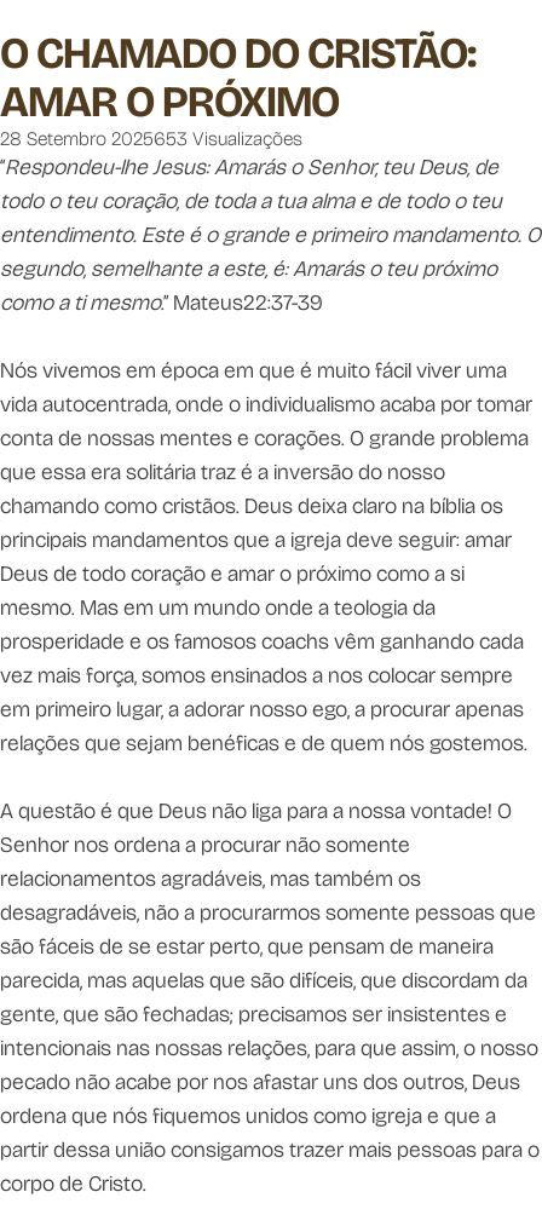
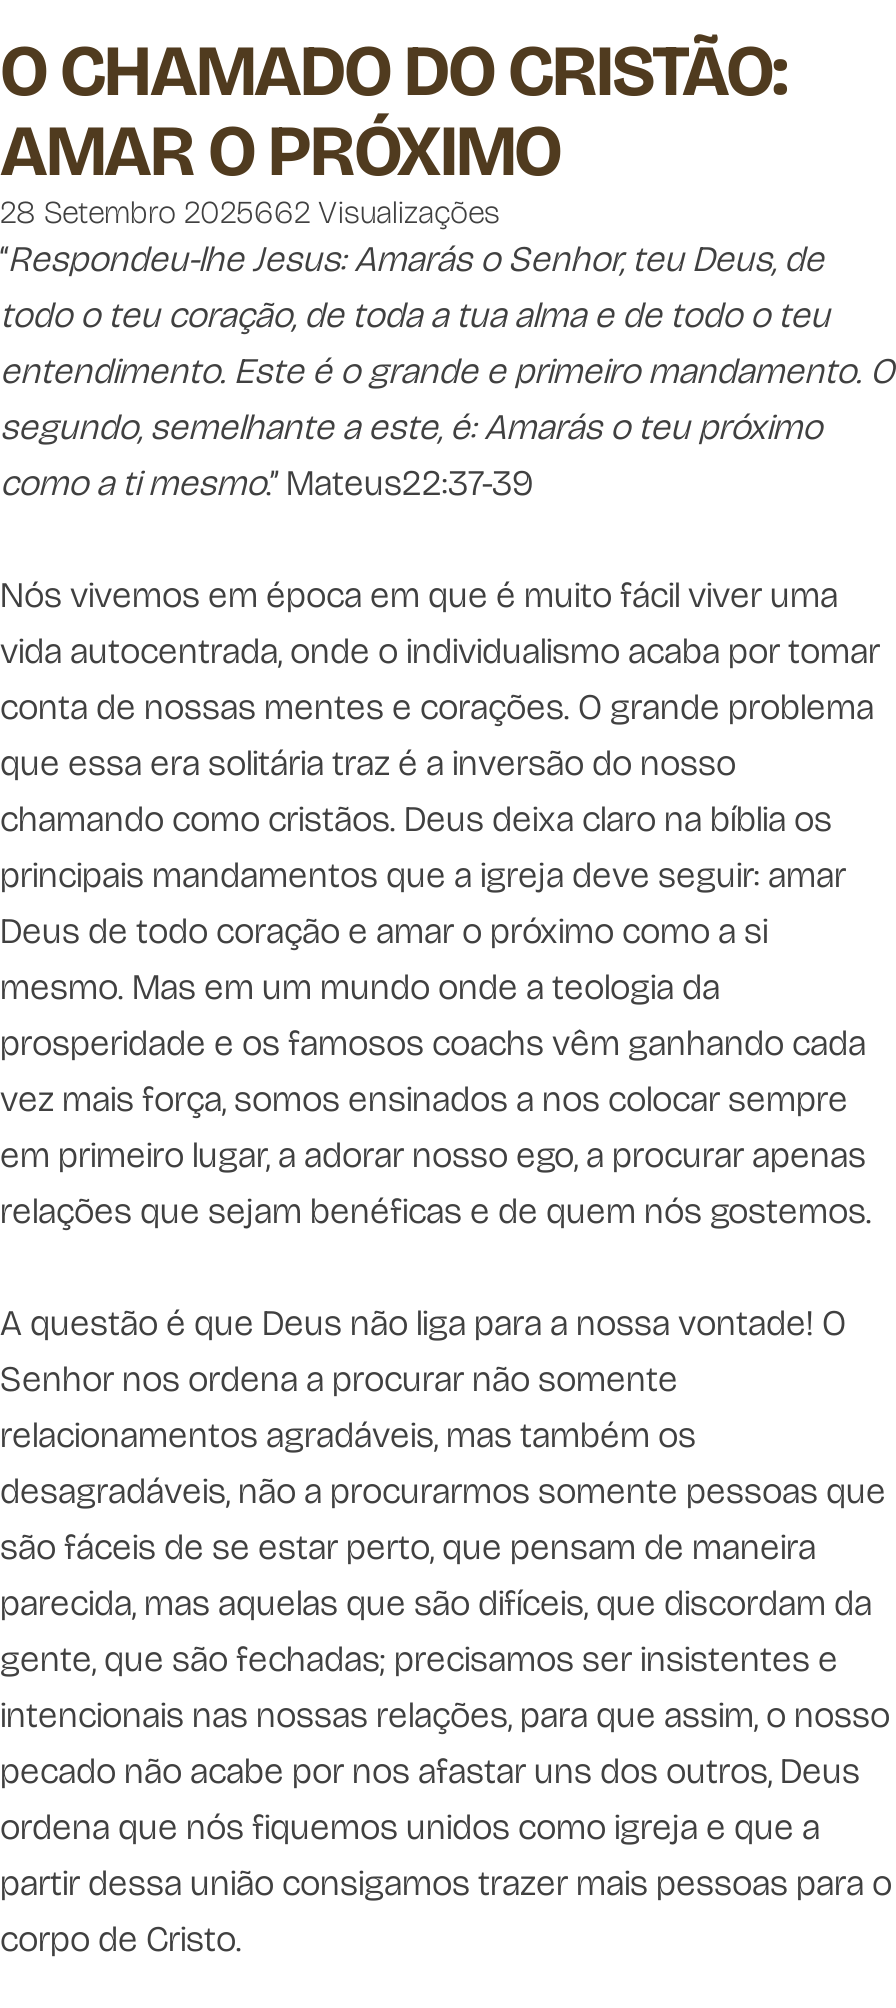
- 28 Setembro 2025653 Visualizações
+ 28 Setembro 2025662 Visualizações
